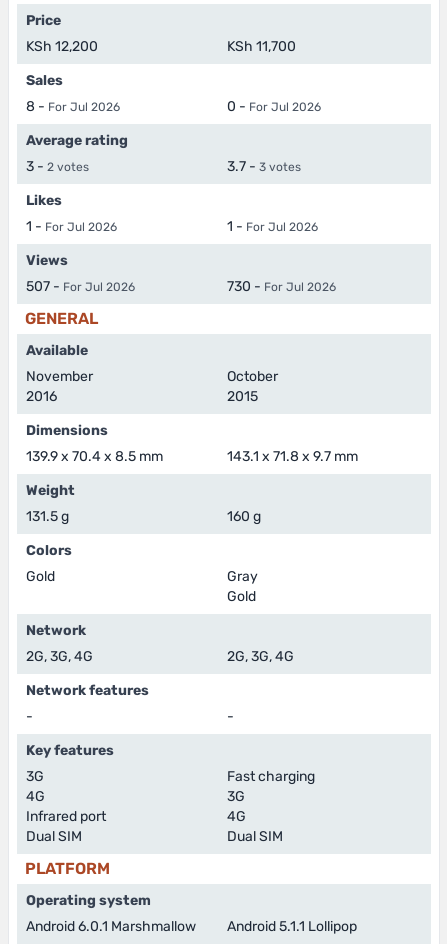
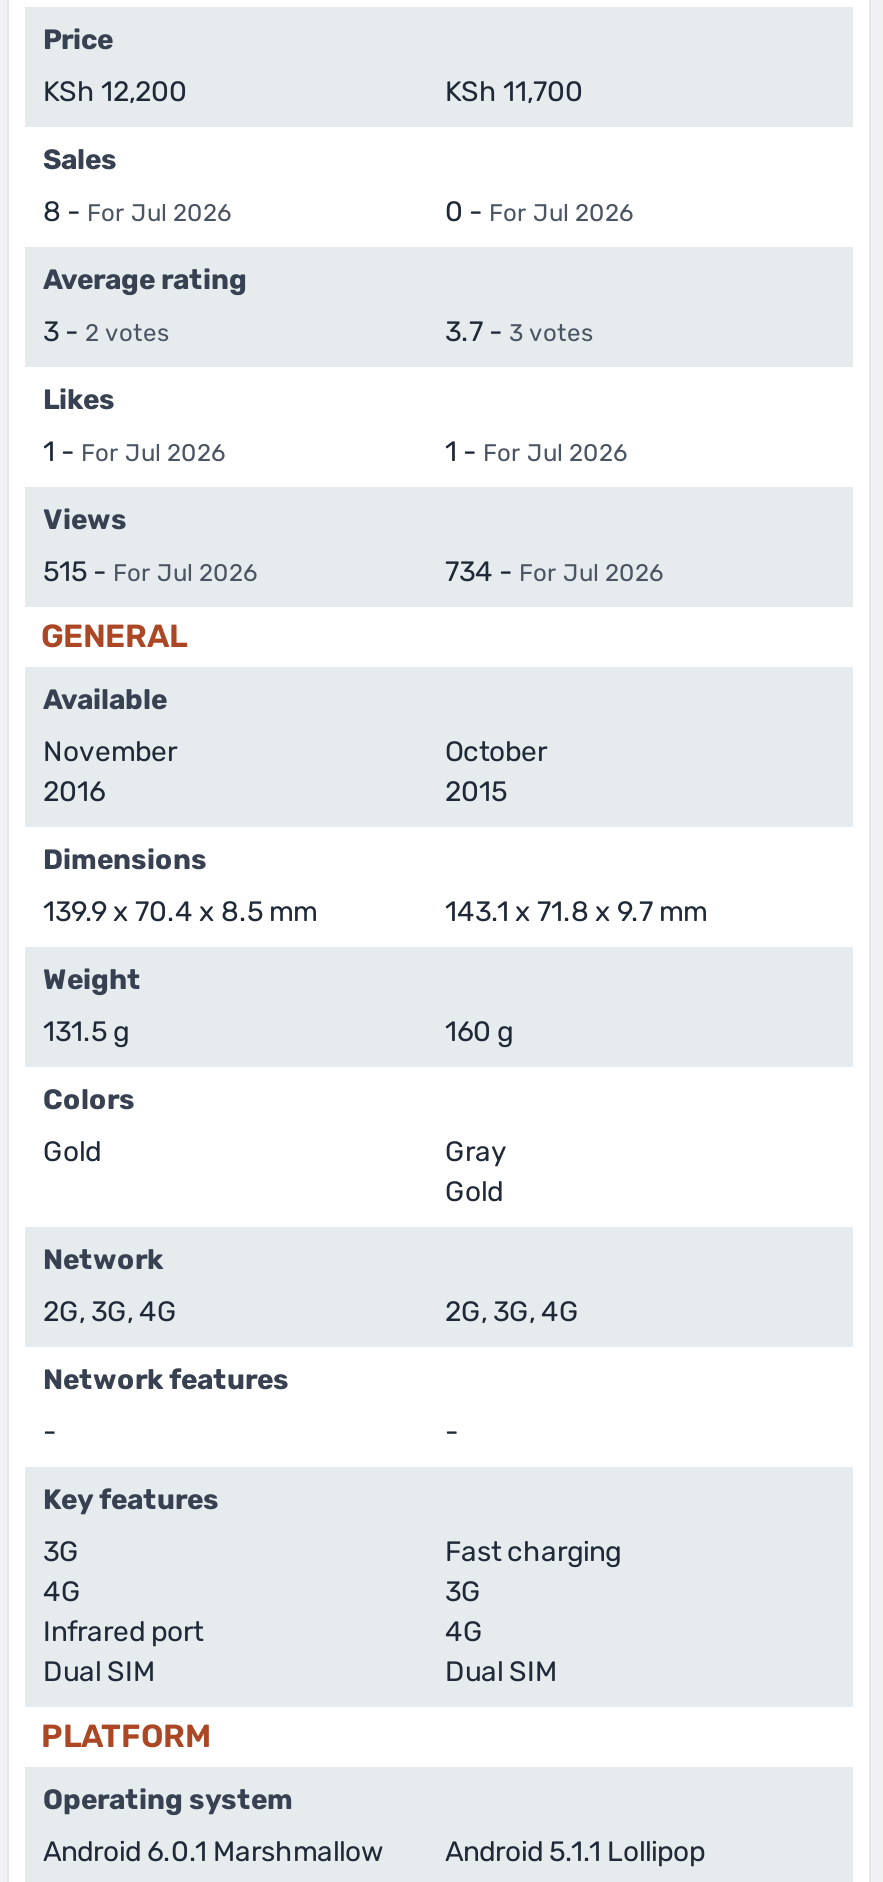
- 507 - For Jul 2026
+ 515 - For Jul 2026

- 730 - For Jul 2026
+ 734 - For Jul 2026
